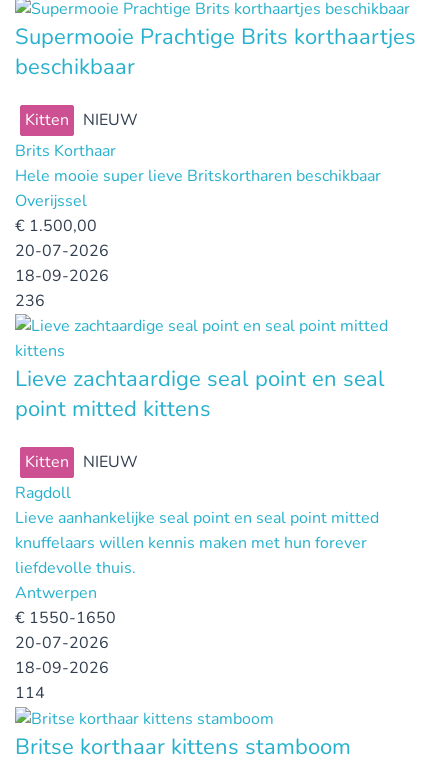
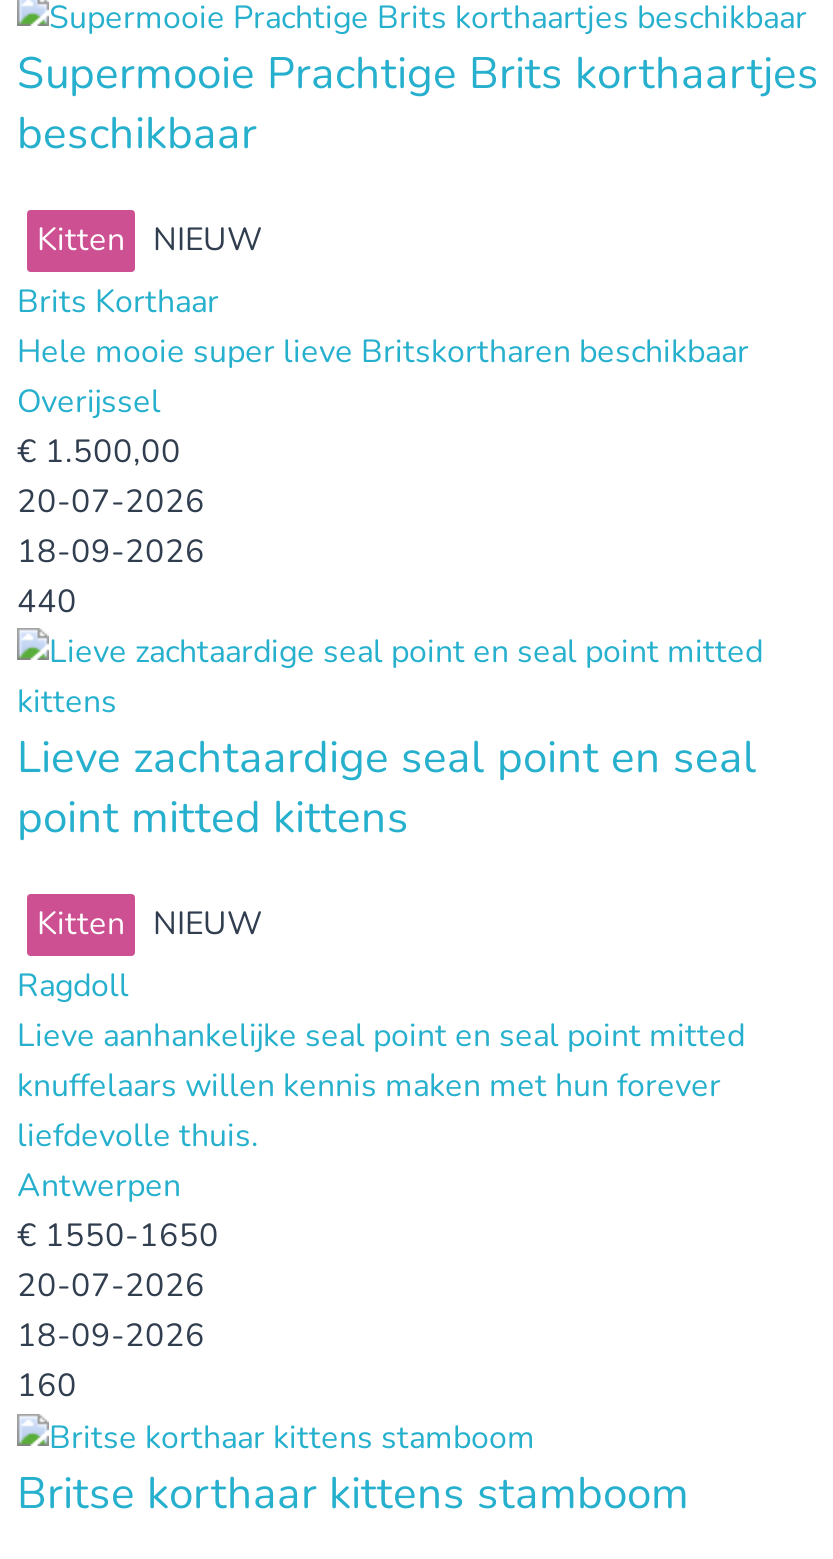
- 236
+ 440

- 114
+ 160
